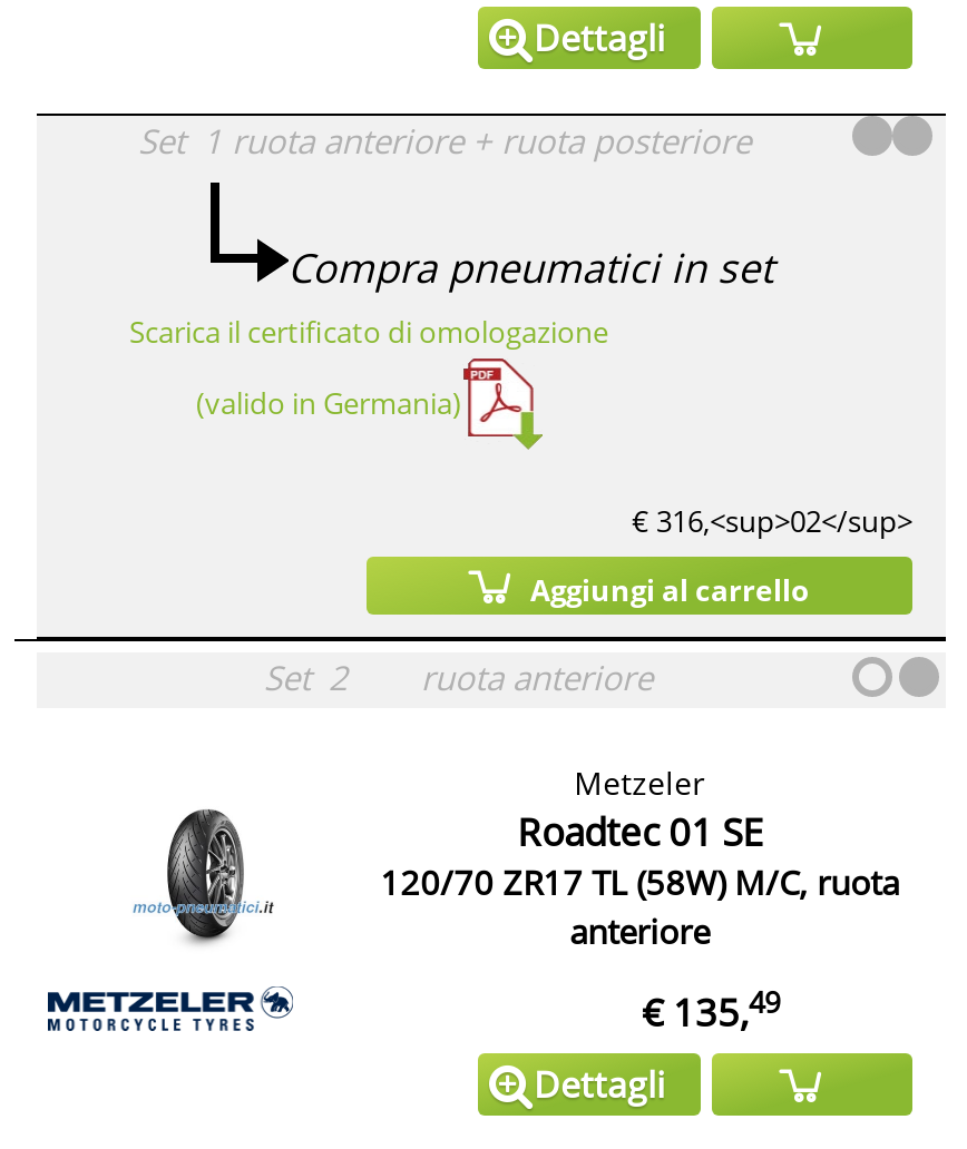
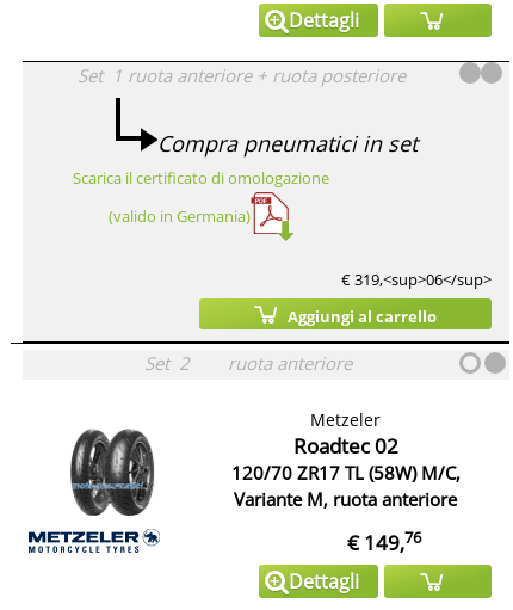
- € 316,<sup>02</sup>
+ € 319,<sup>06</sup>

- [image]
+ [image]

- Roadtec 01 SE
- 120/70 ZR17 TL (58W) M/C, ruota
- anteriore
+ Roadtec 02
+ 120/70 ZR17 TL (58W) M/C,
+ Variante M, ruota anteriore

- € 135,49
+ € 149,76
